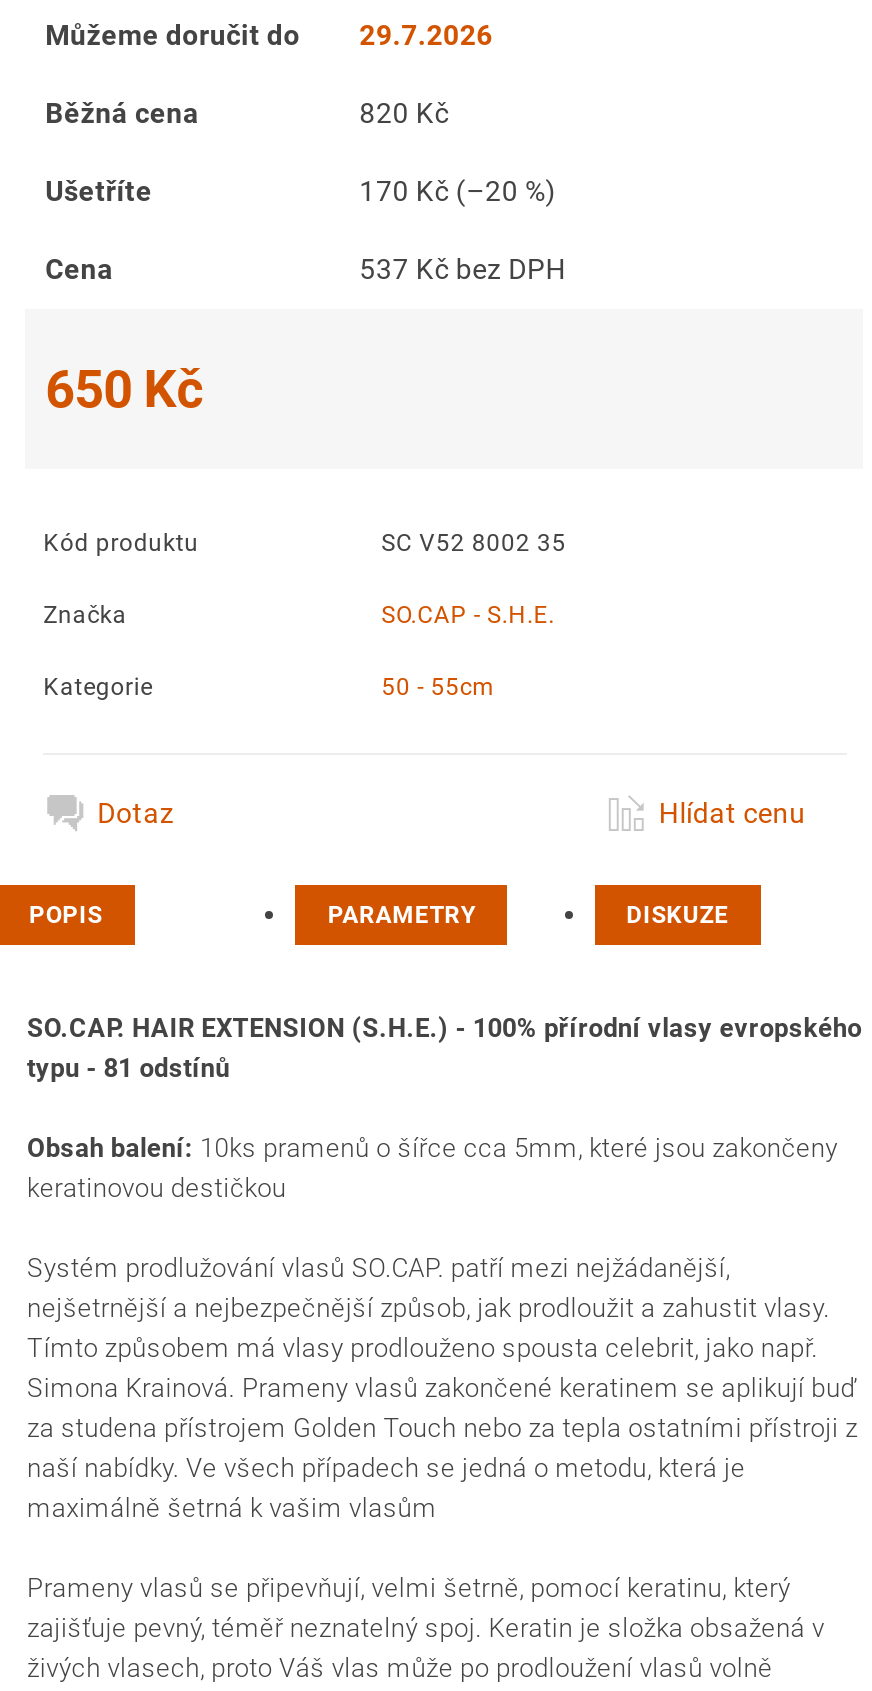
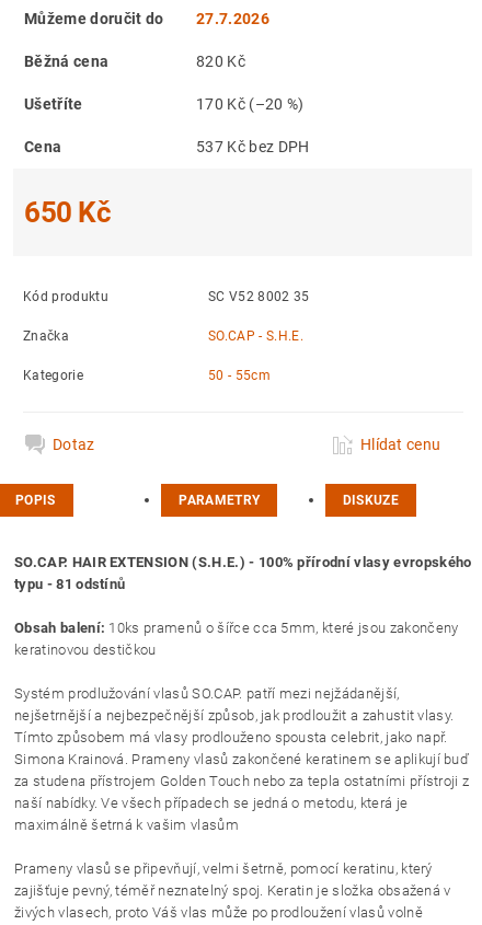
- Můžeme doručit do 29.7.2026
+ Můžeme doručit do 27.7.2026
